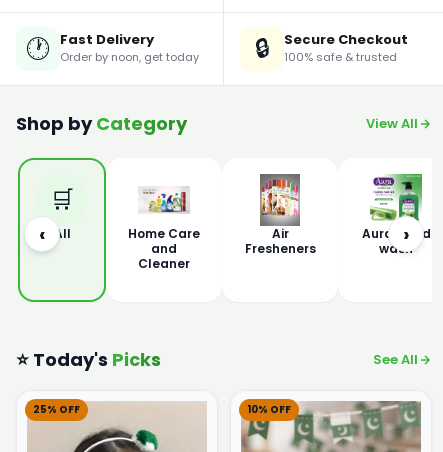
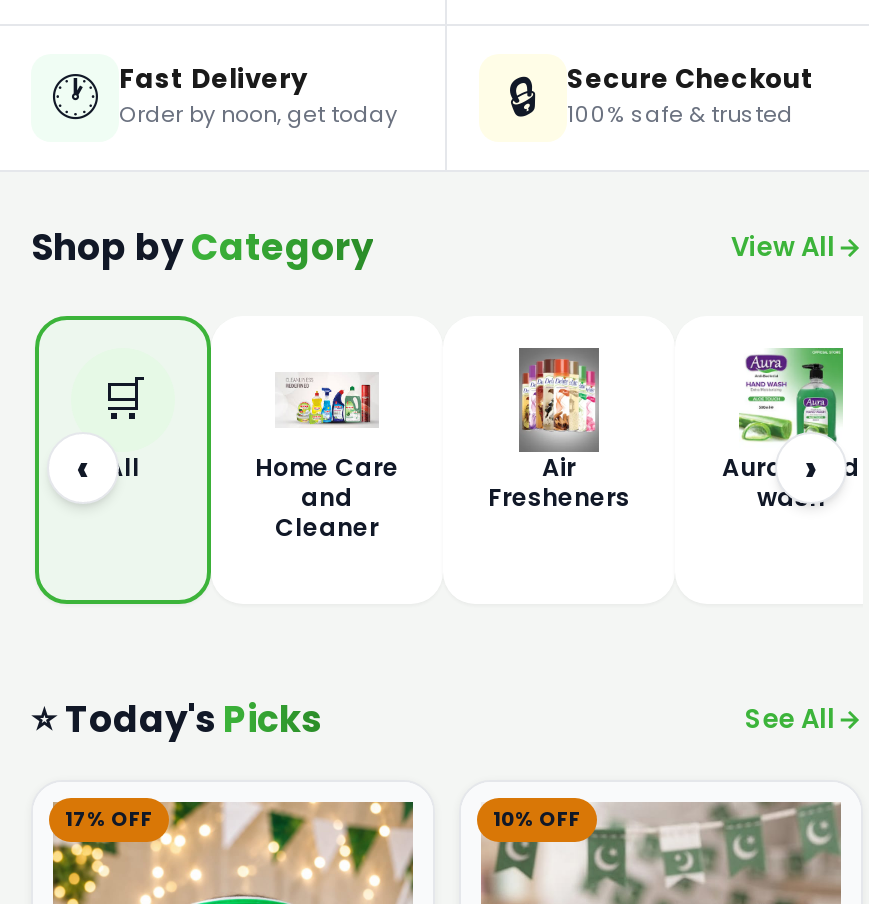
- 25% OFF
+ 17% OFF
